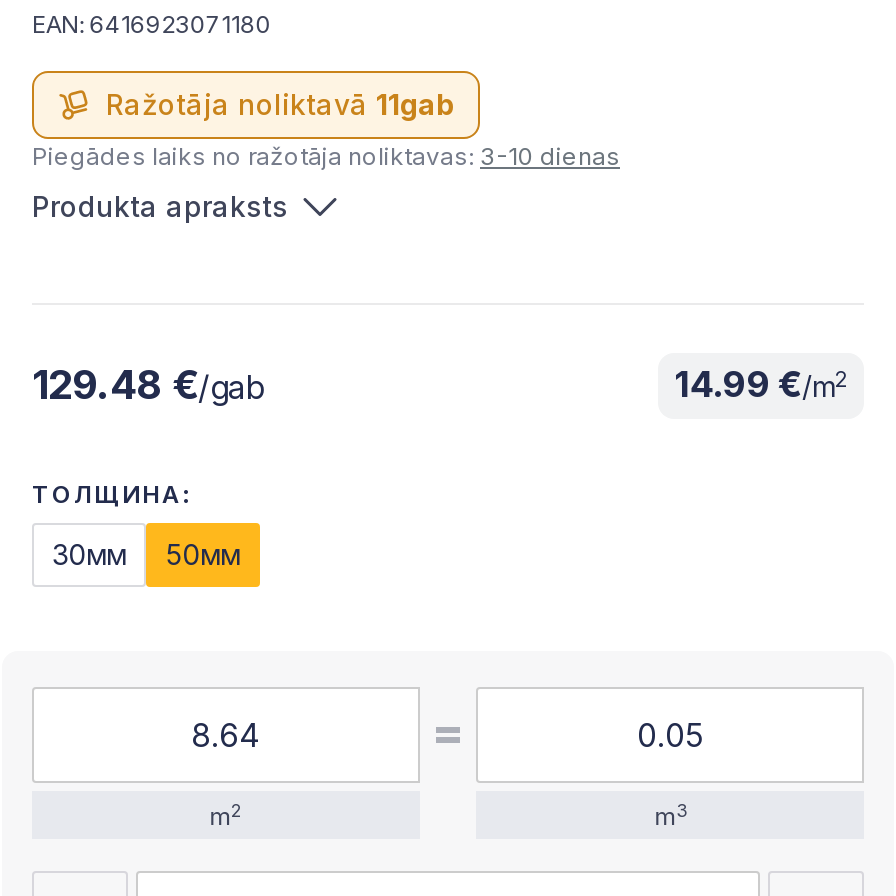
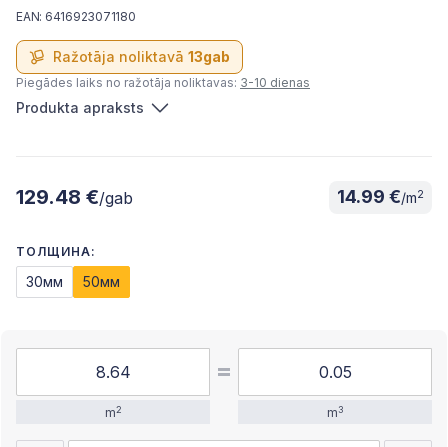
- Ražotāja noliktavā 11gab
+ Ražotāja noliktavā 13gab
